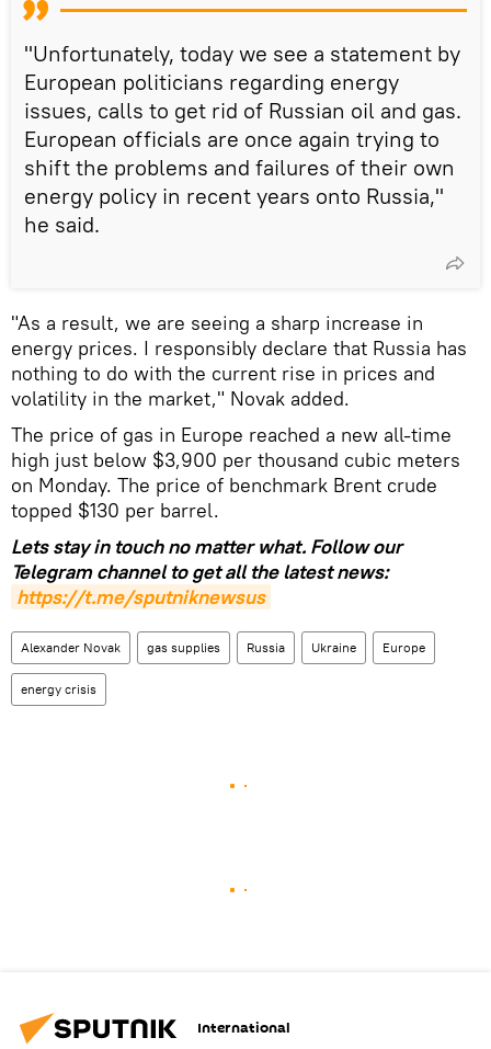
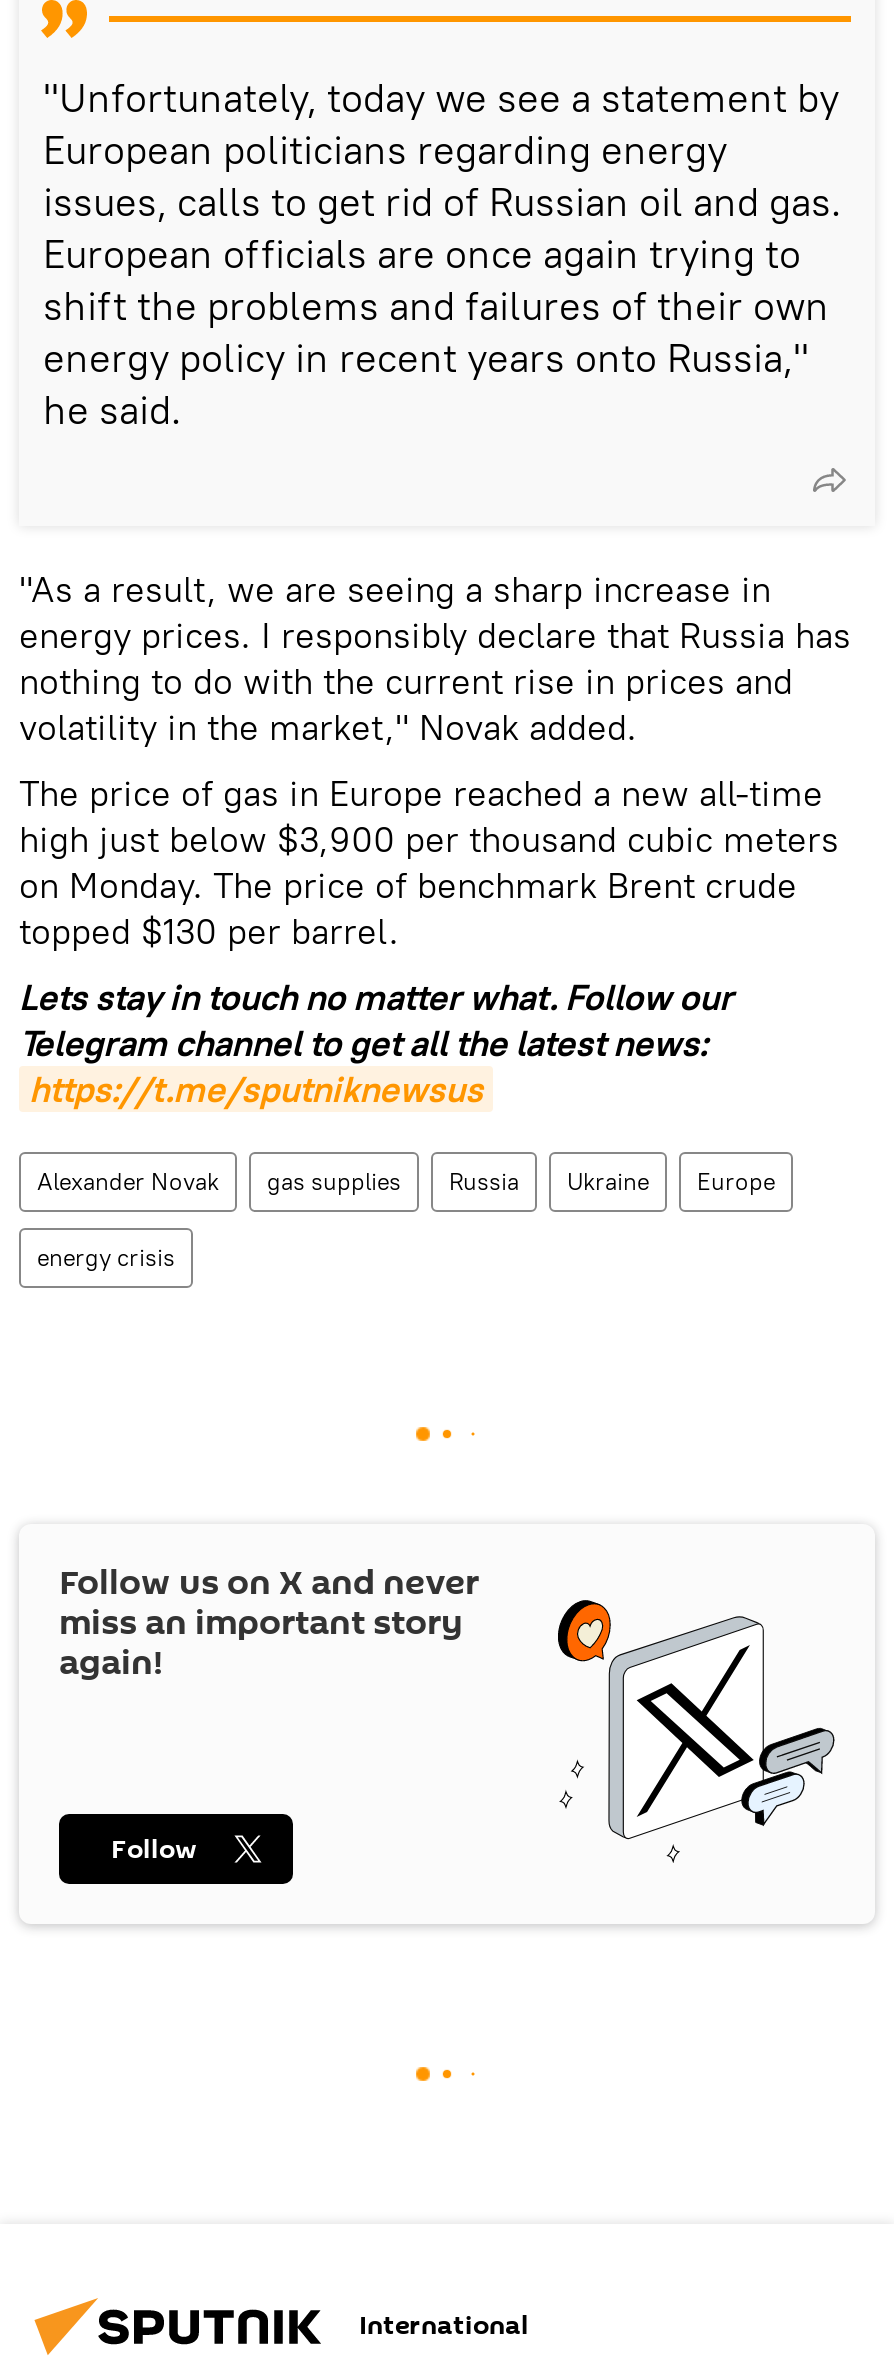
+ [image]
+ Follow us on X and never
+ miss an important story
+ again!

+ Follow
